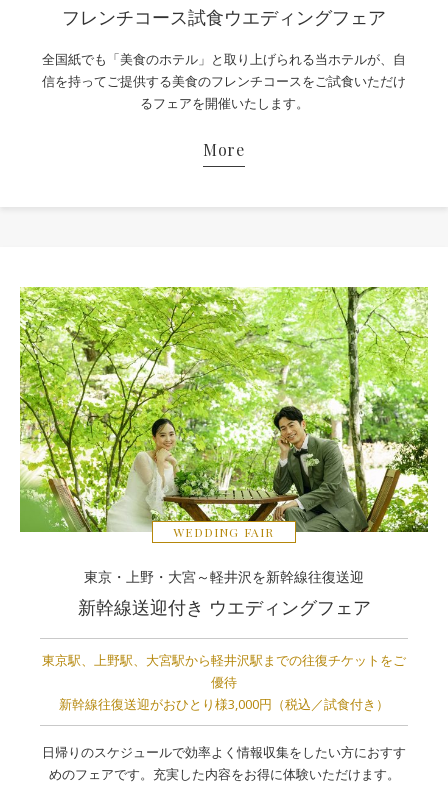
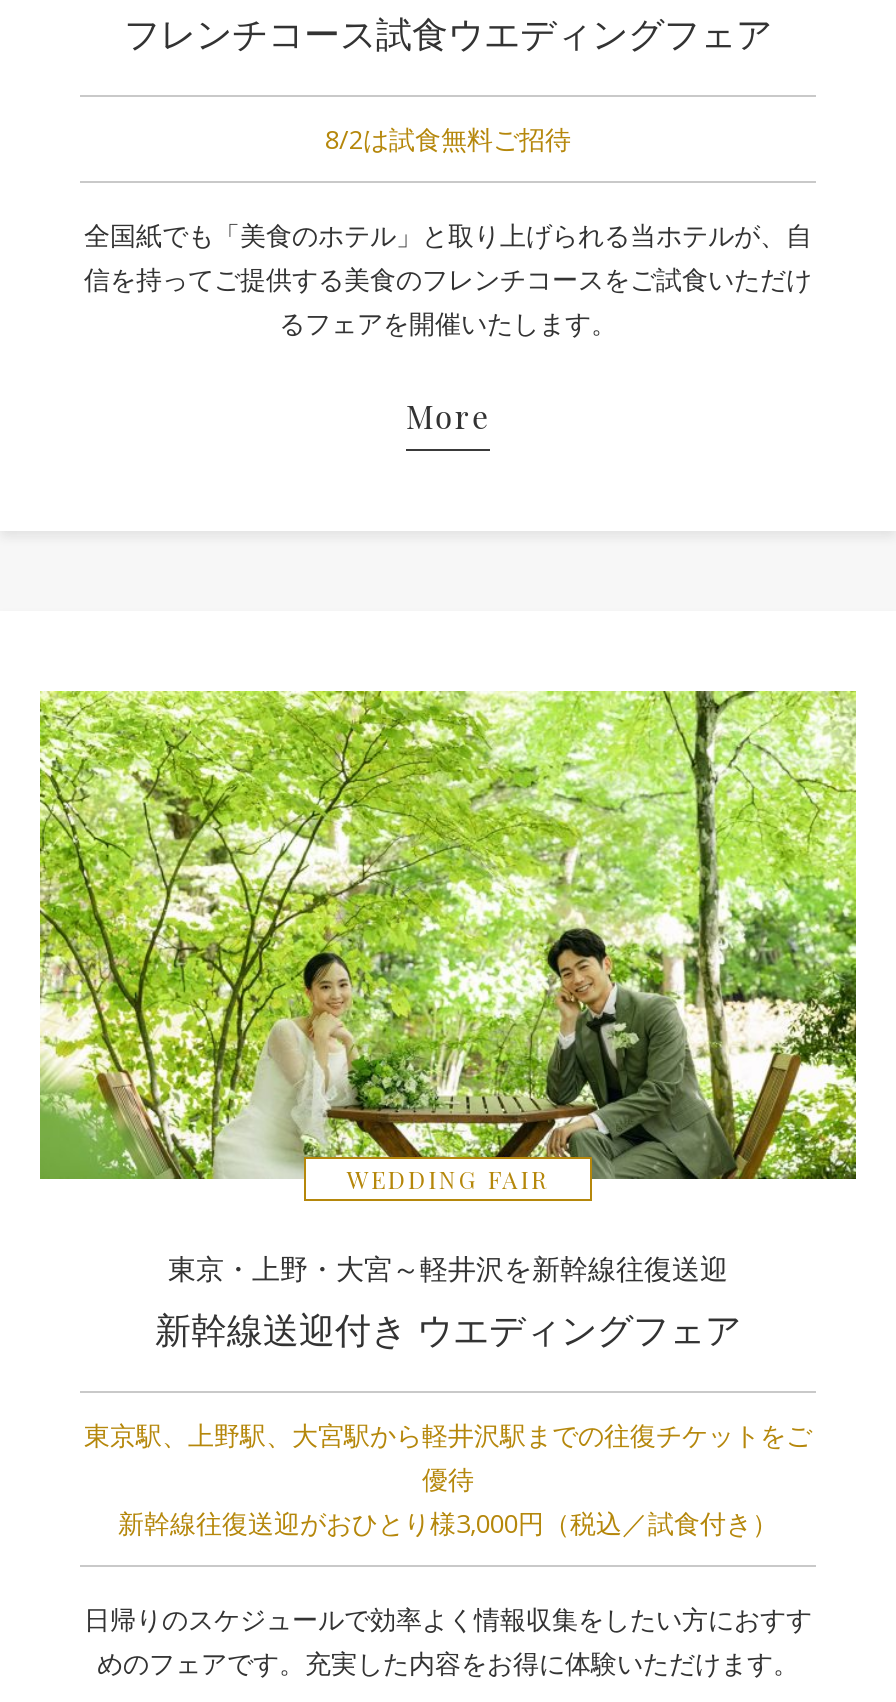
+ 8/2は試食無料ご招待
